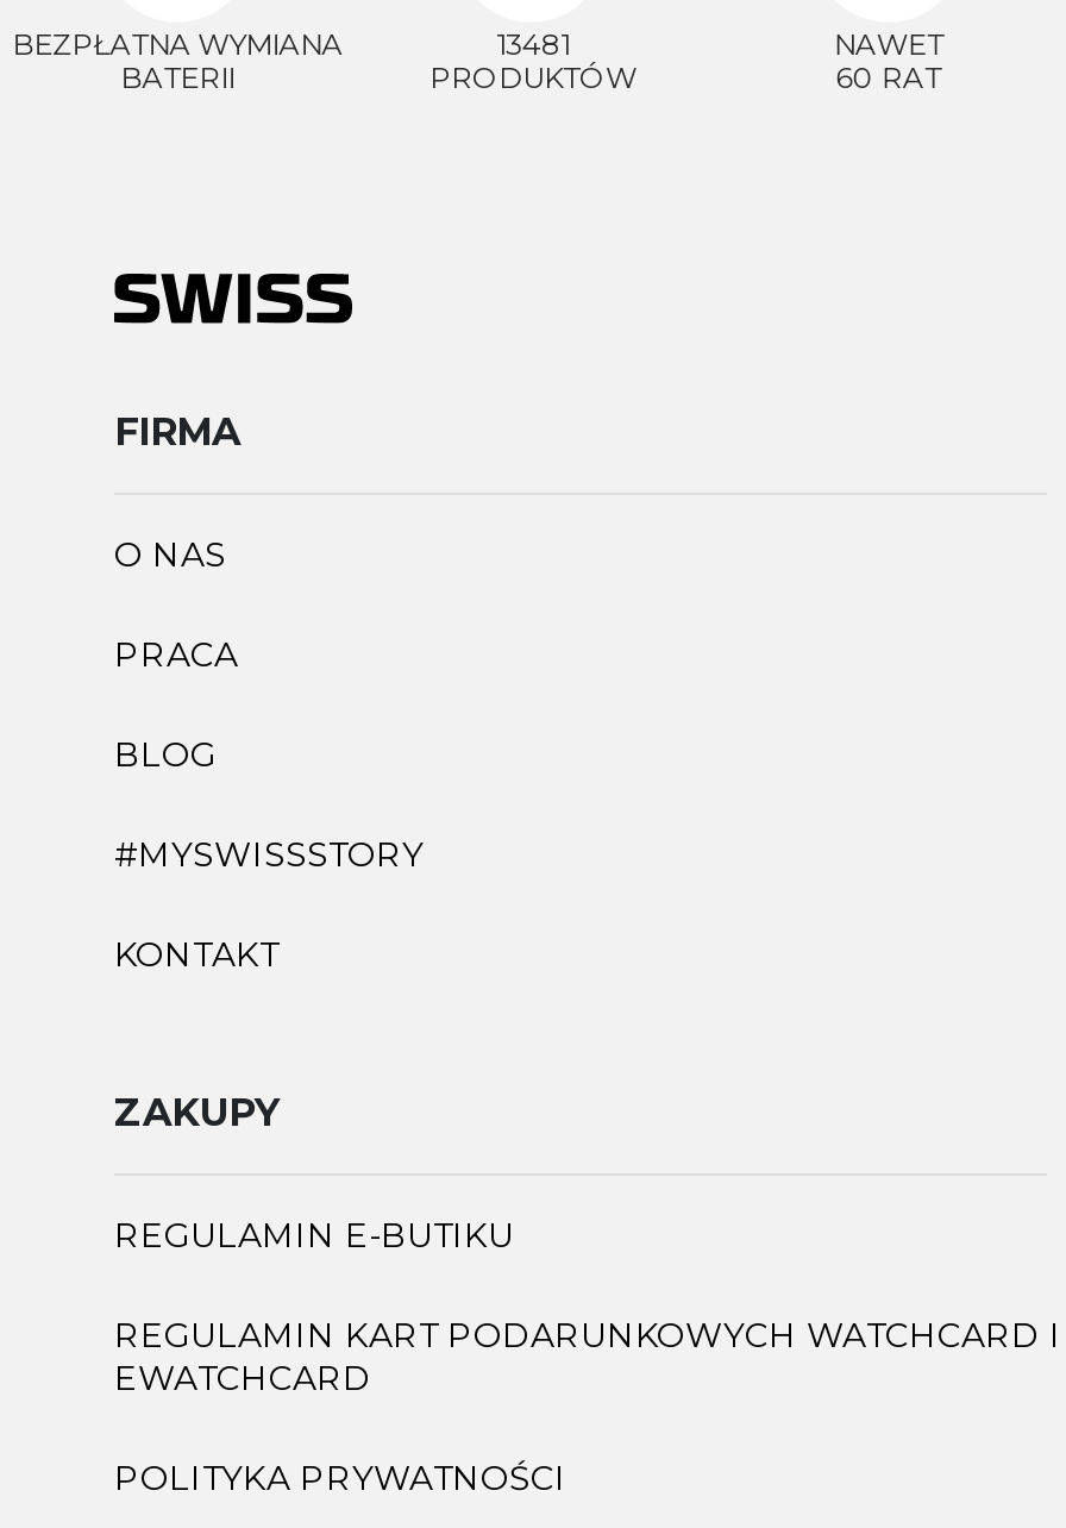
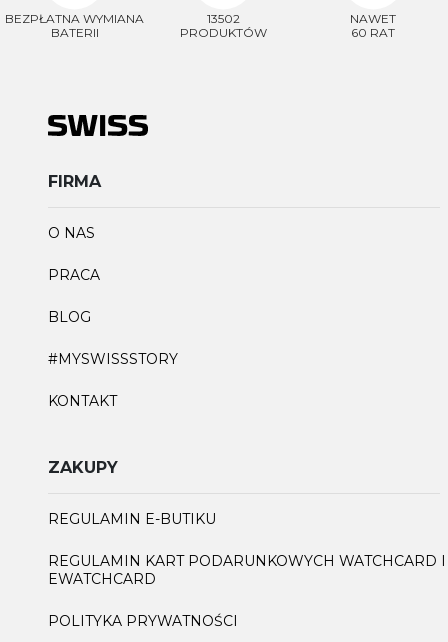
- 13481
+ 13502
